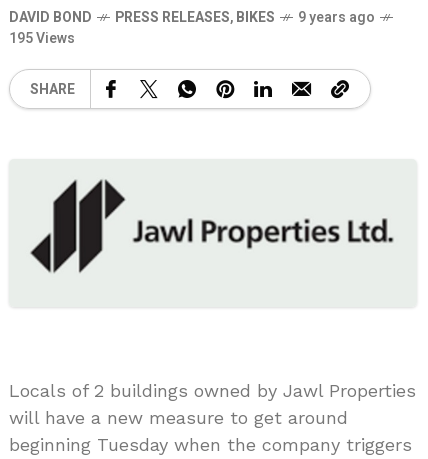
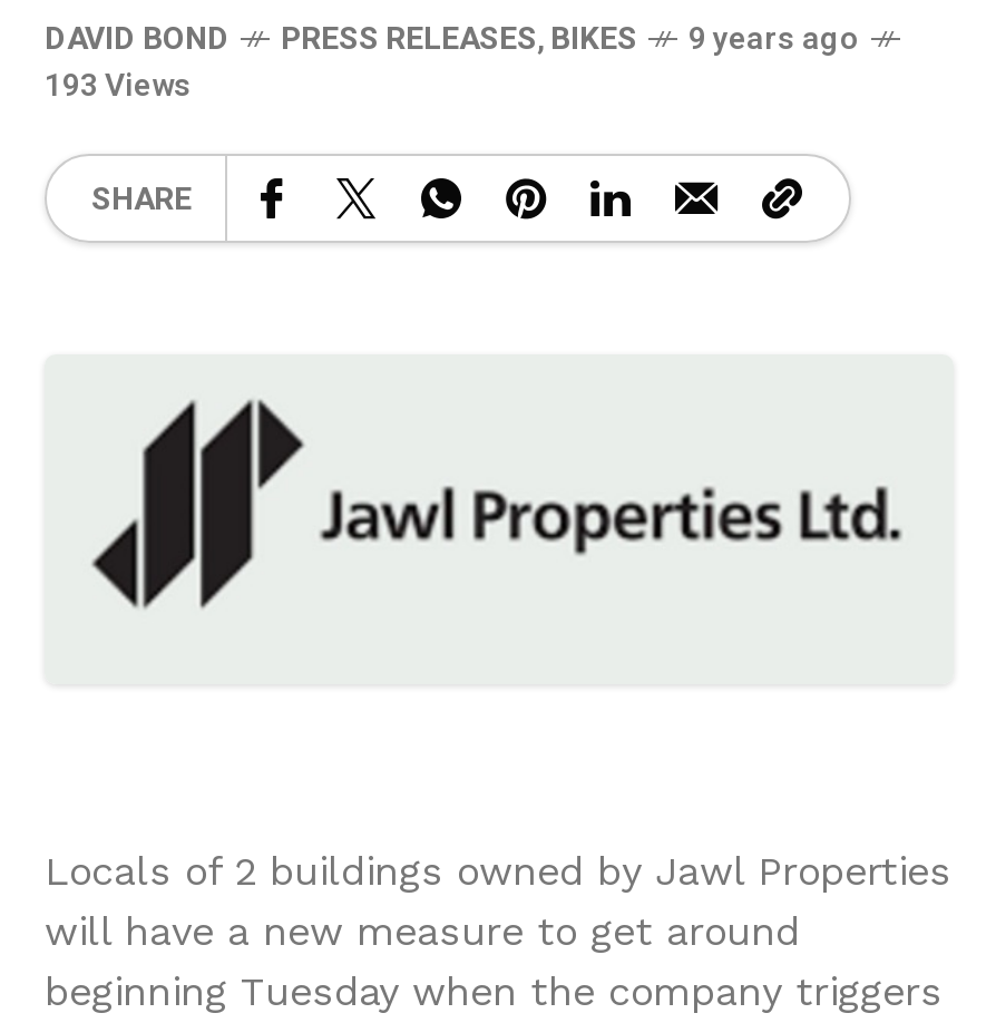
- 195 Views
+ 193 Views
